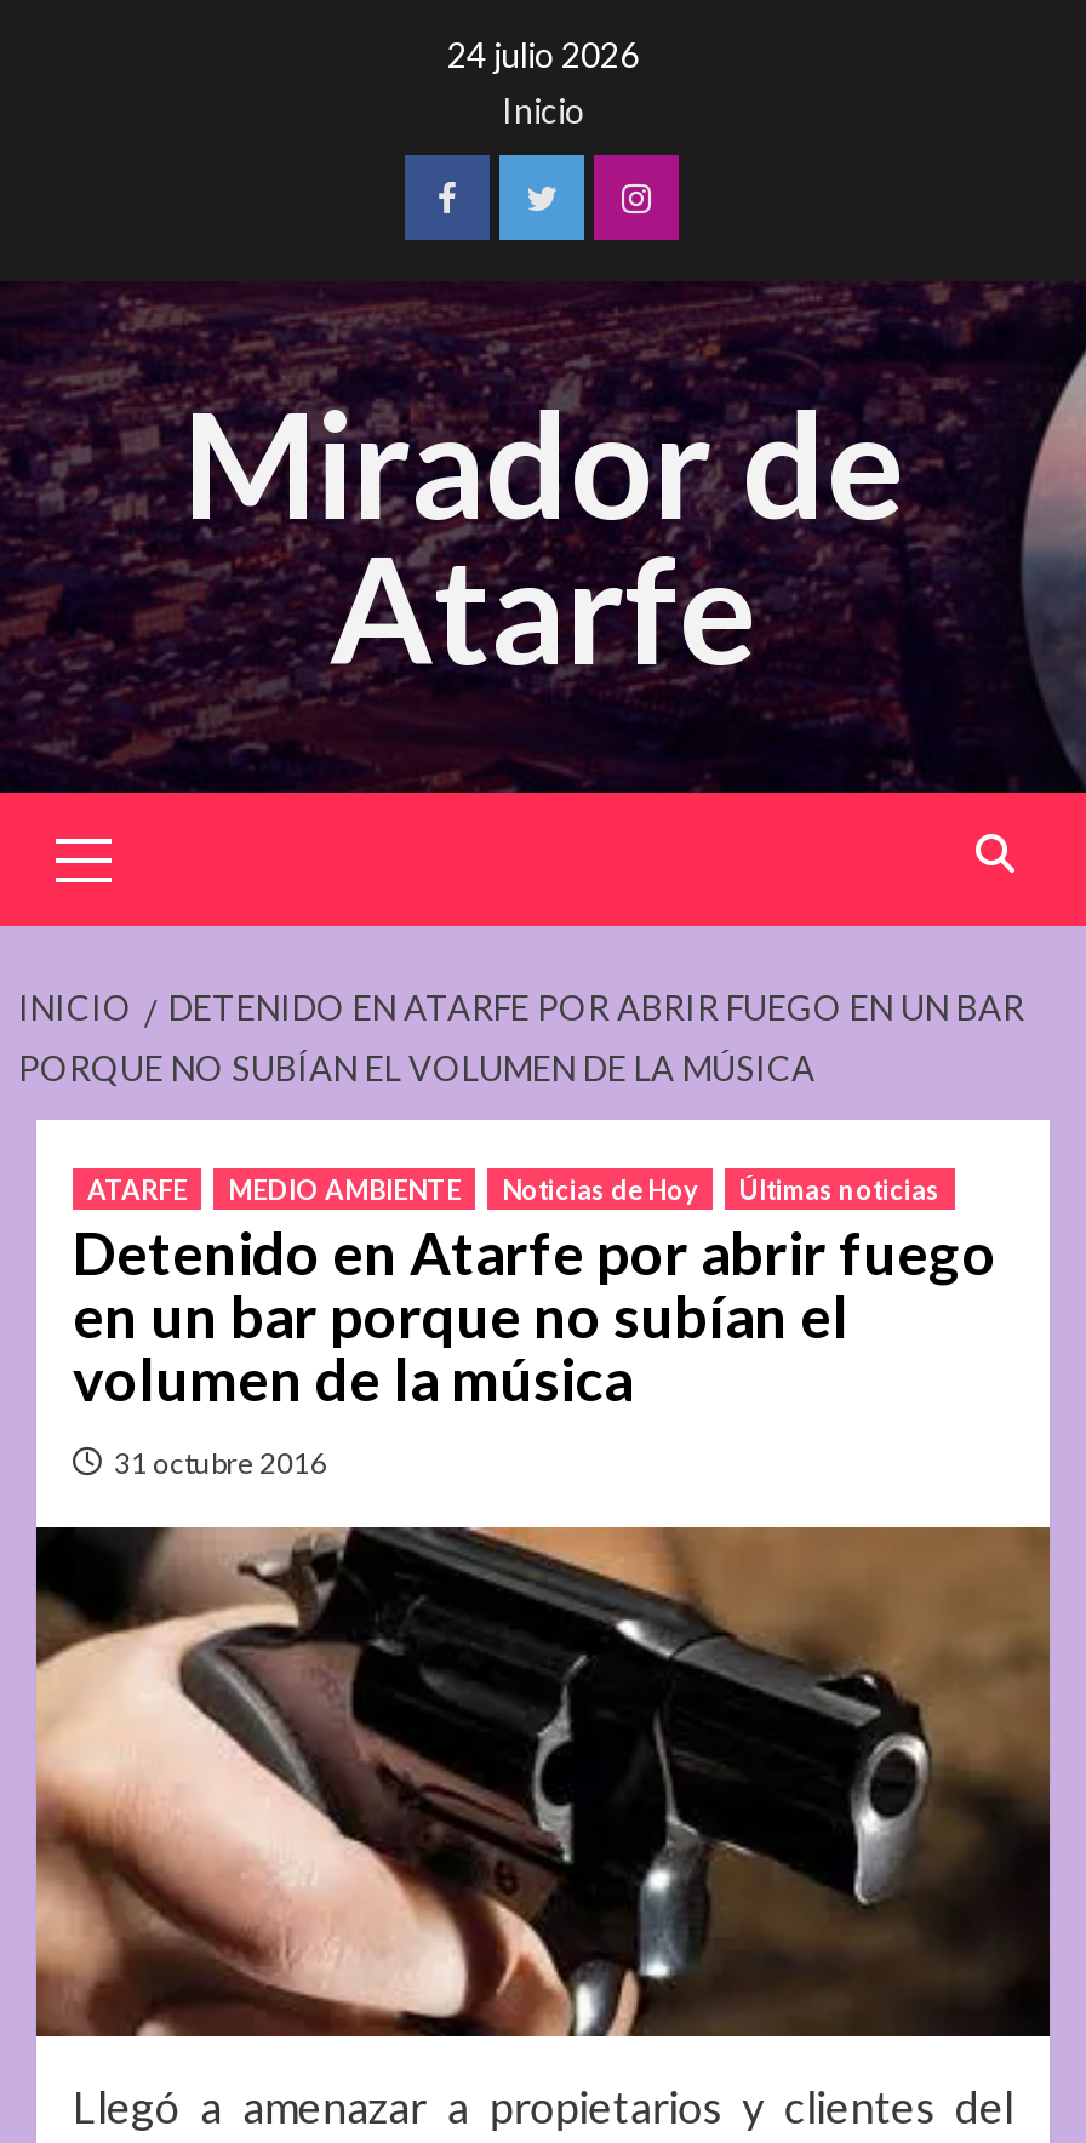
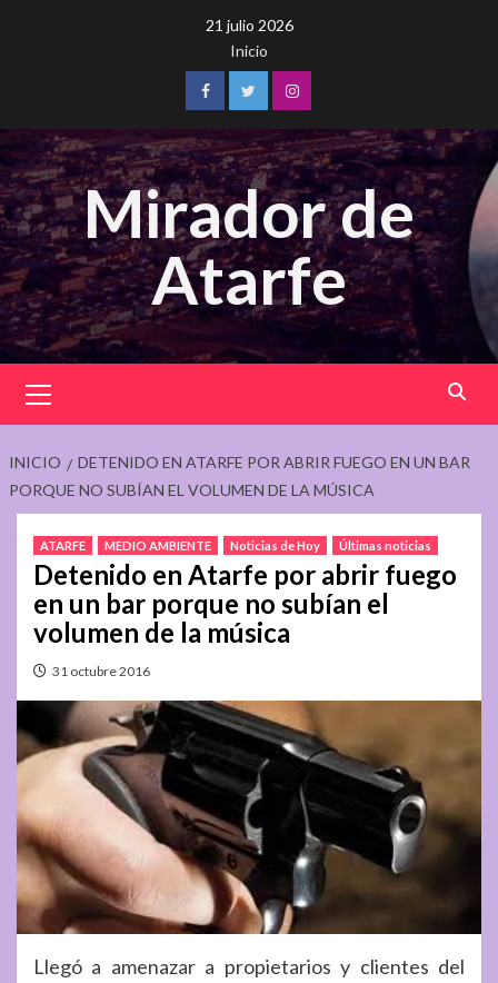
- 24 julio 2026
+ 21 julio 2026
